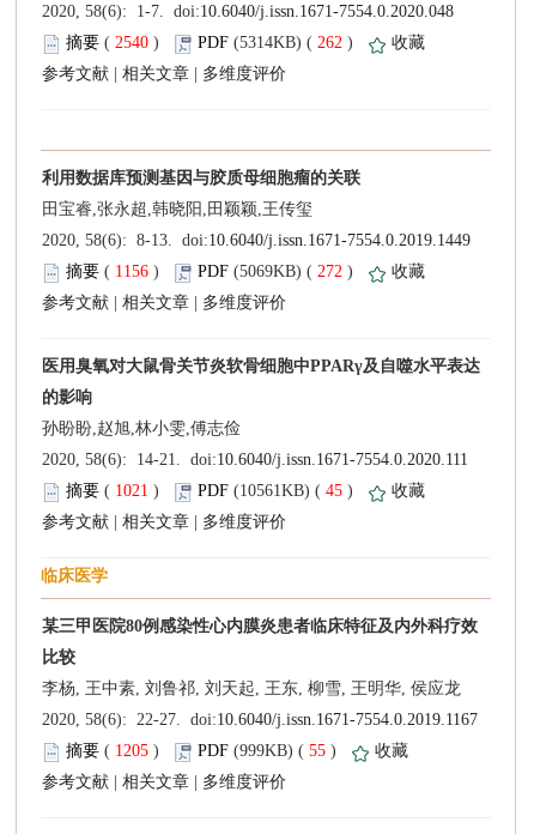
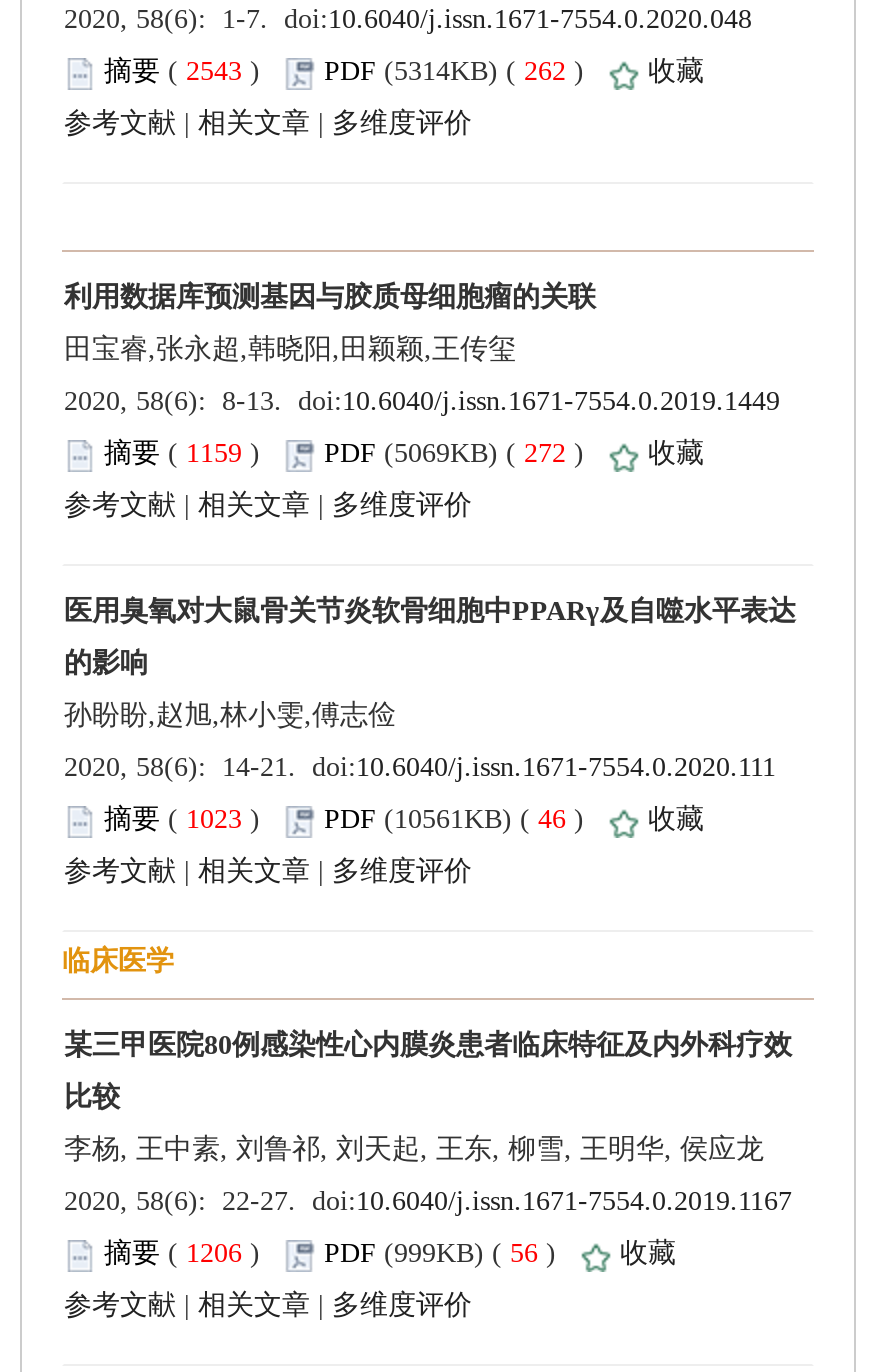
- 45)
+ 46)

- 55)
+ 56)
